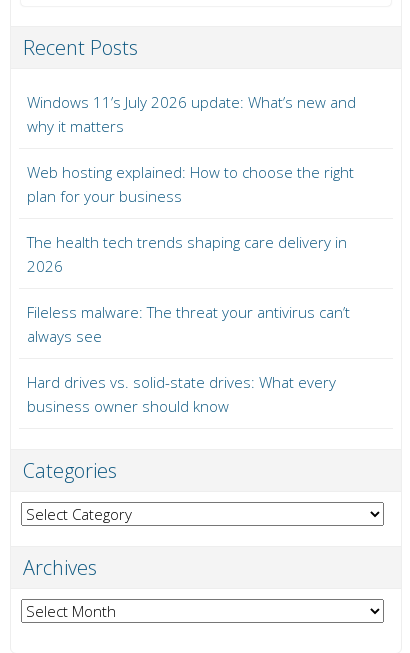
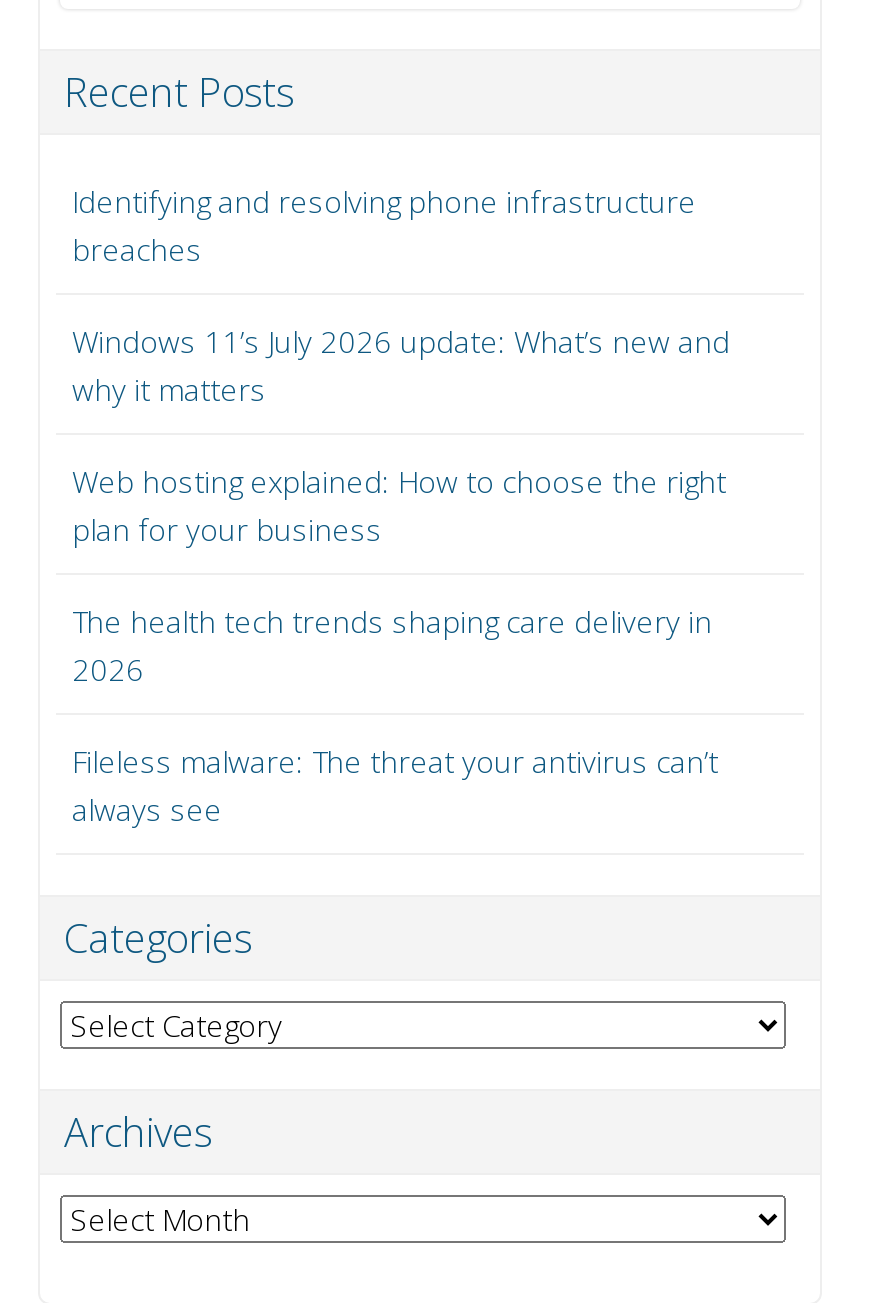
+ Identifying and resolving phone infrastructure
+ breaches

moved down: Windows 11’s July 2026 update: What’s new and | why it matters | Web hosting explained: How to choose the right | plan for your business | The health tech trends shaping care delivery in | 2026 | Fileless malware: The threat your antivirus can’t | always see

- Hard drives vs. solid-state drives: What every
- business owner should know
